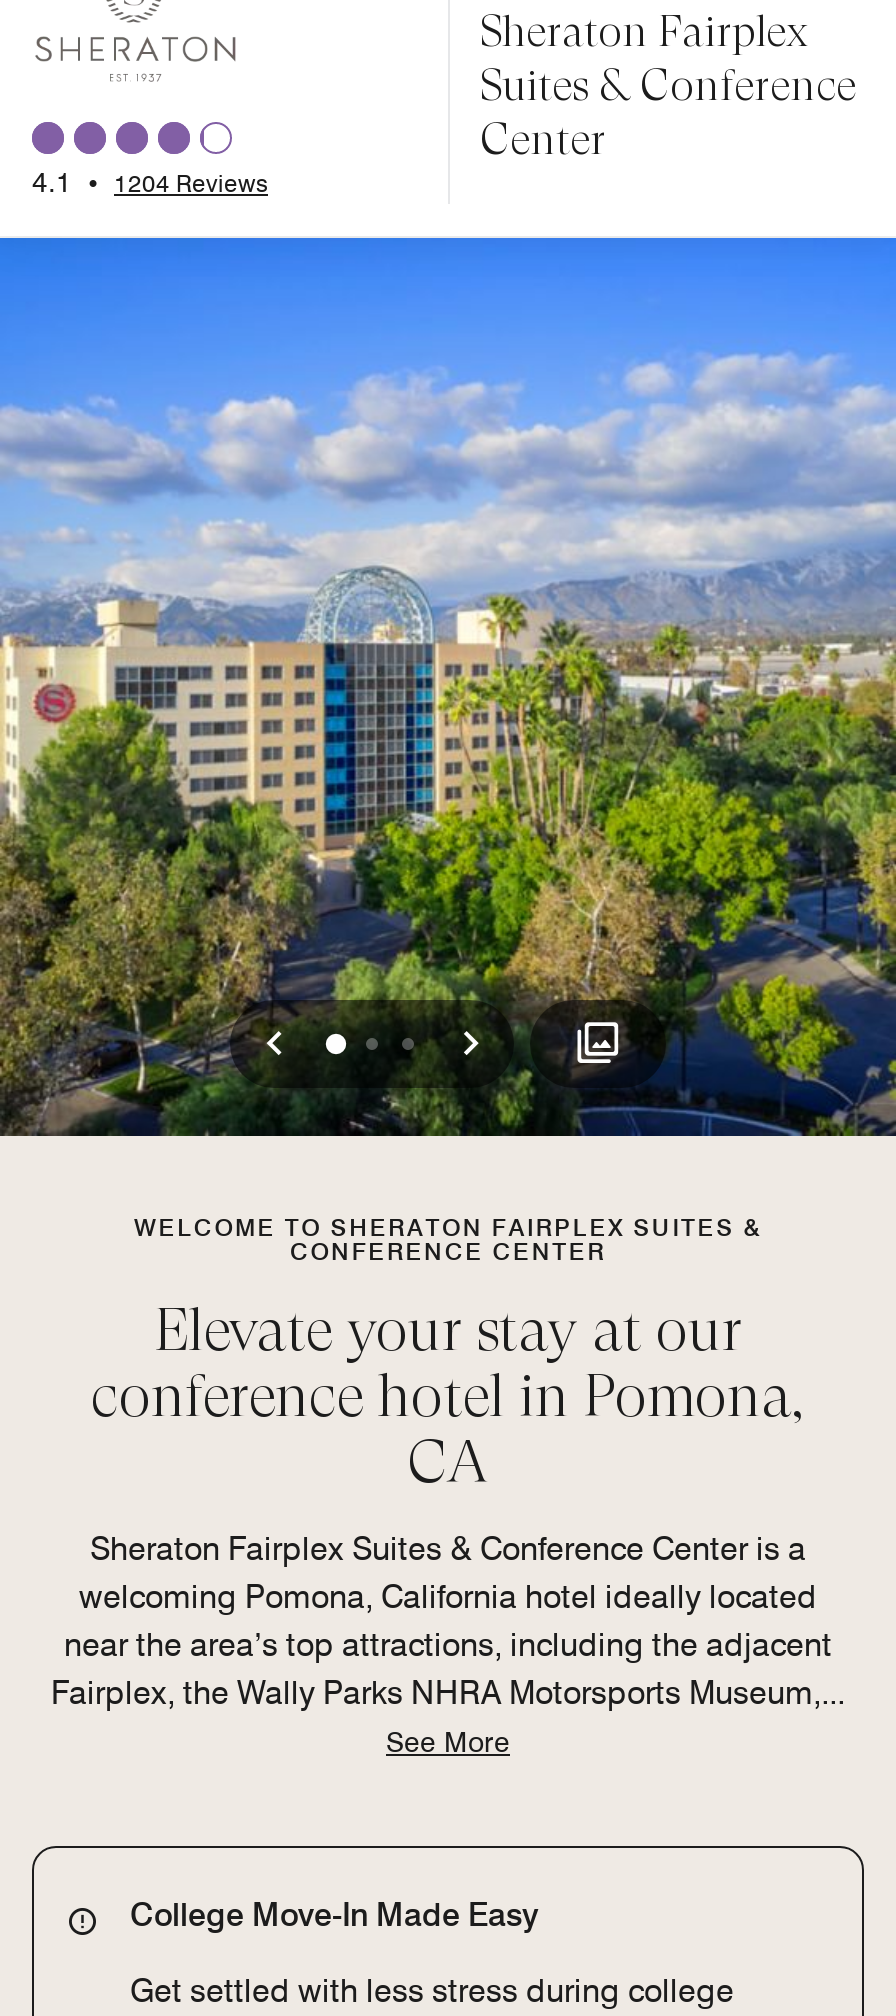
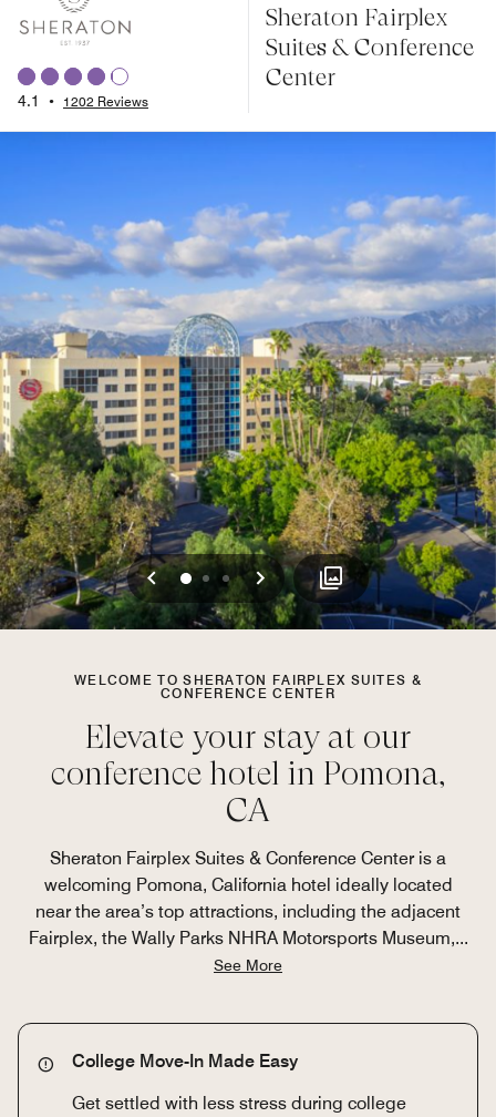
- 4.1 • 1204 Reviews
+ 4.1 • 1202 Reviews
